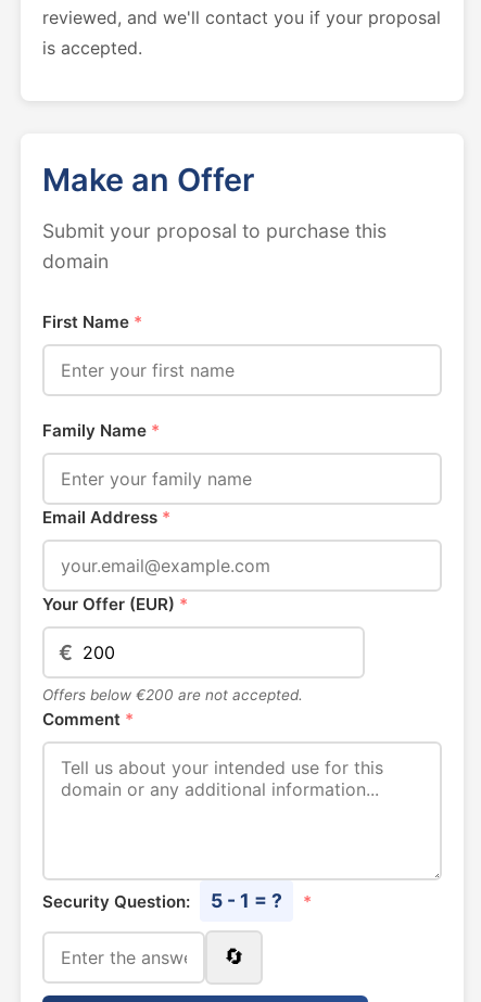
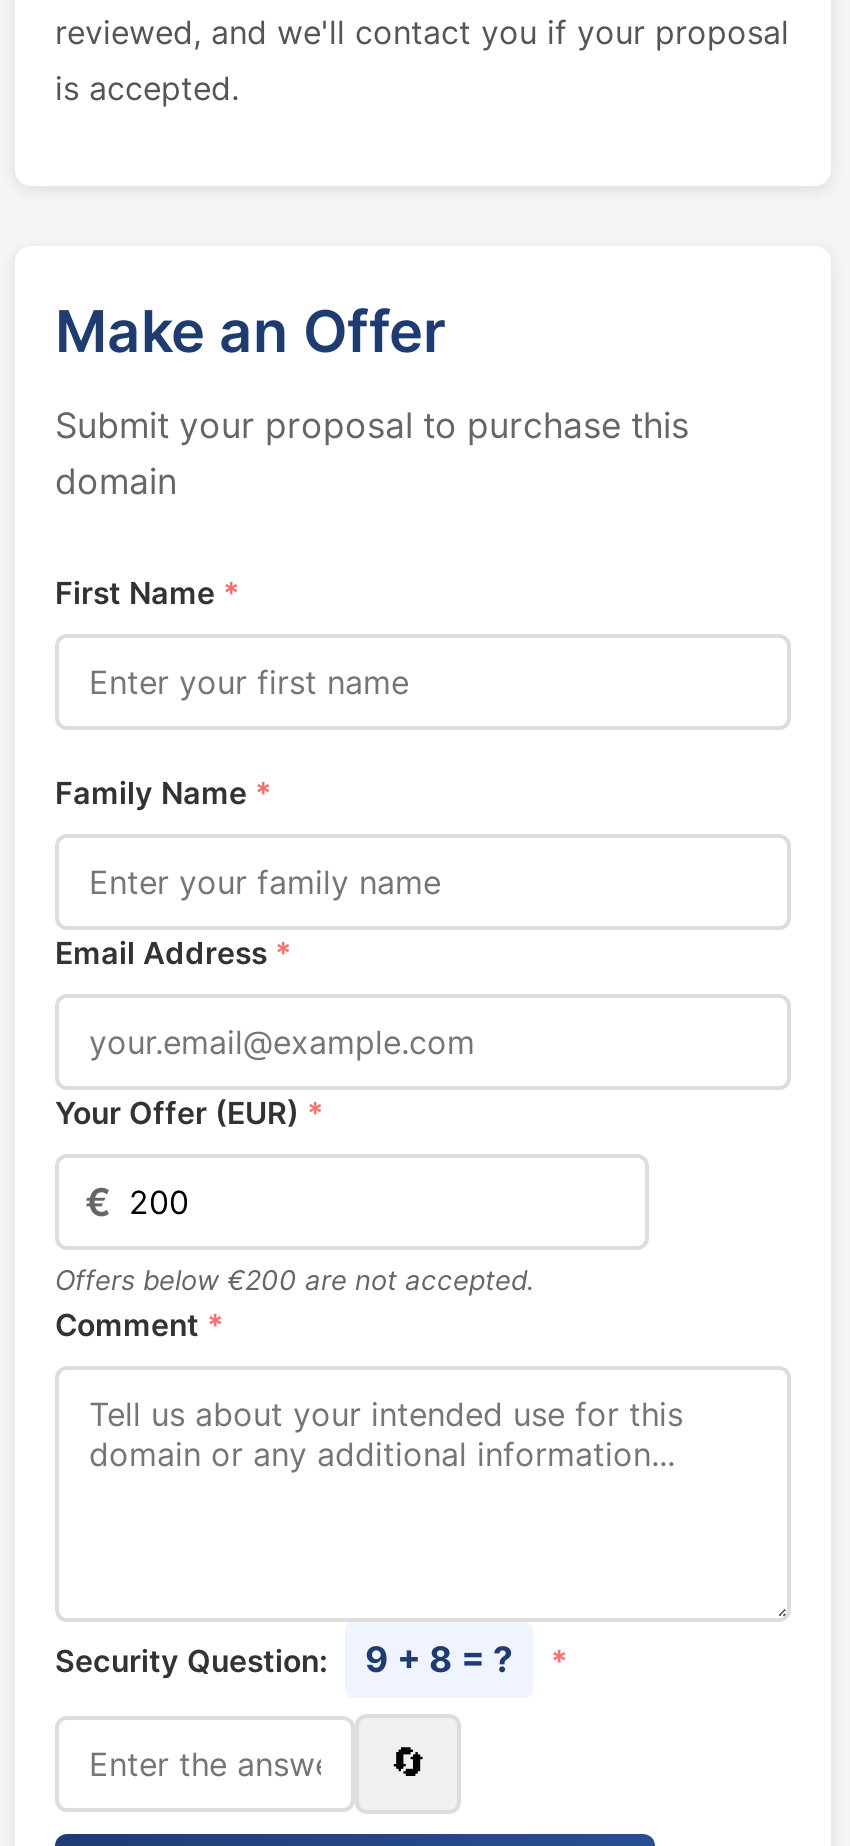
- 5 - 1 = ?
+ 9 + 8 = ?
